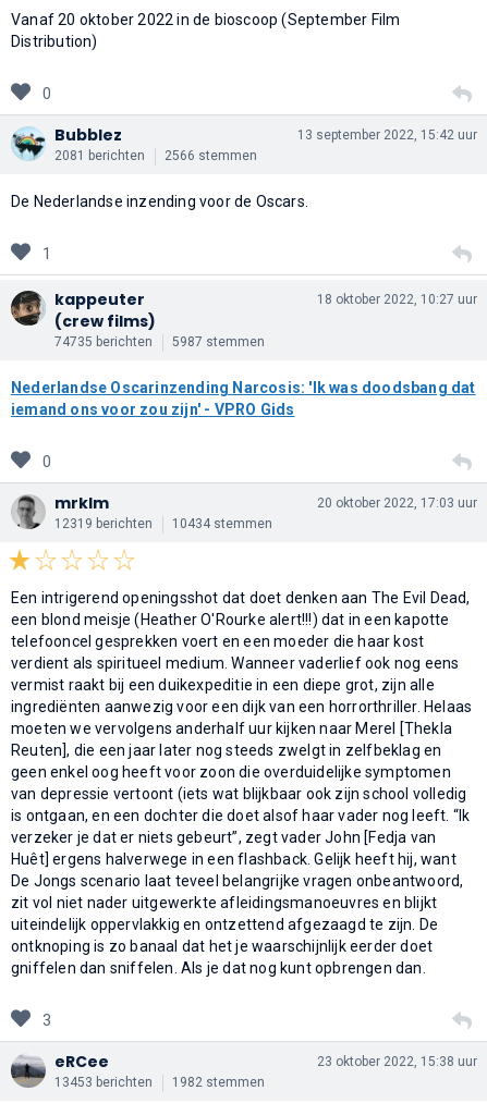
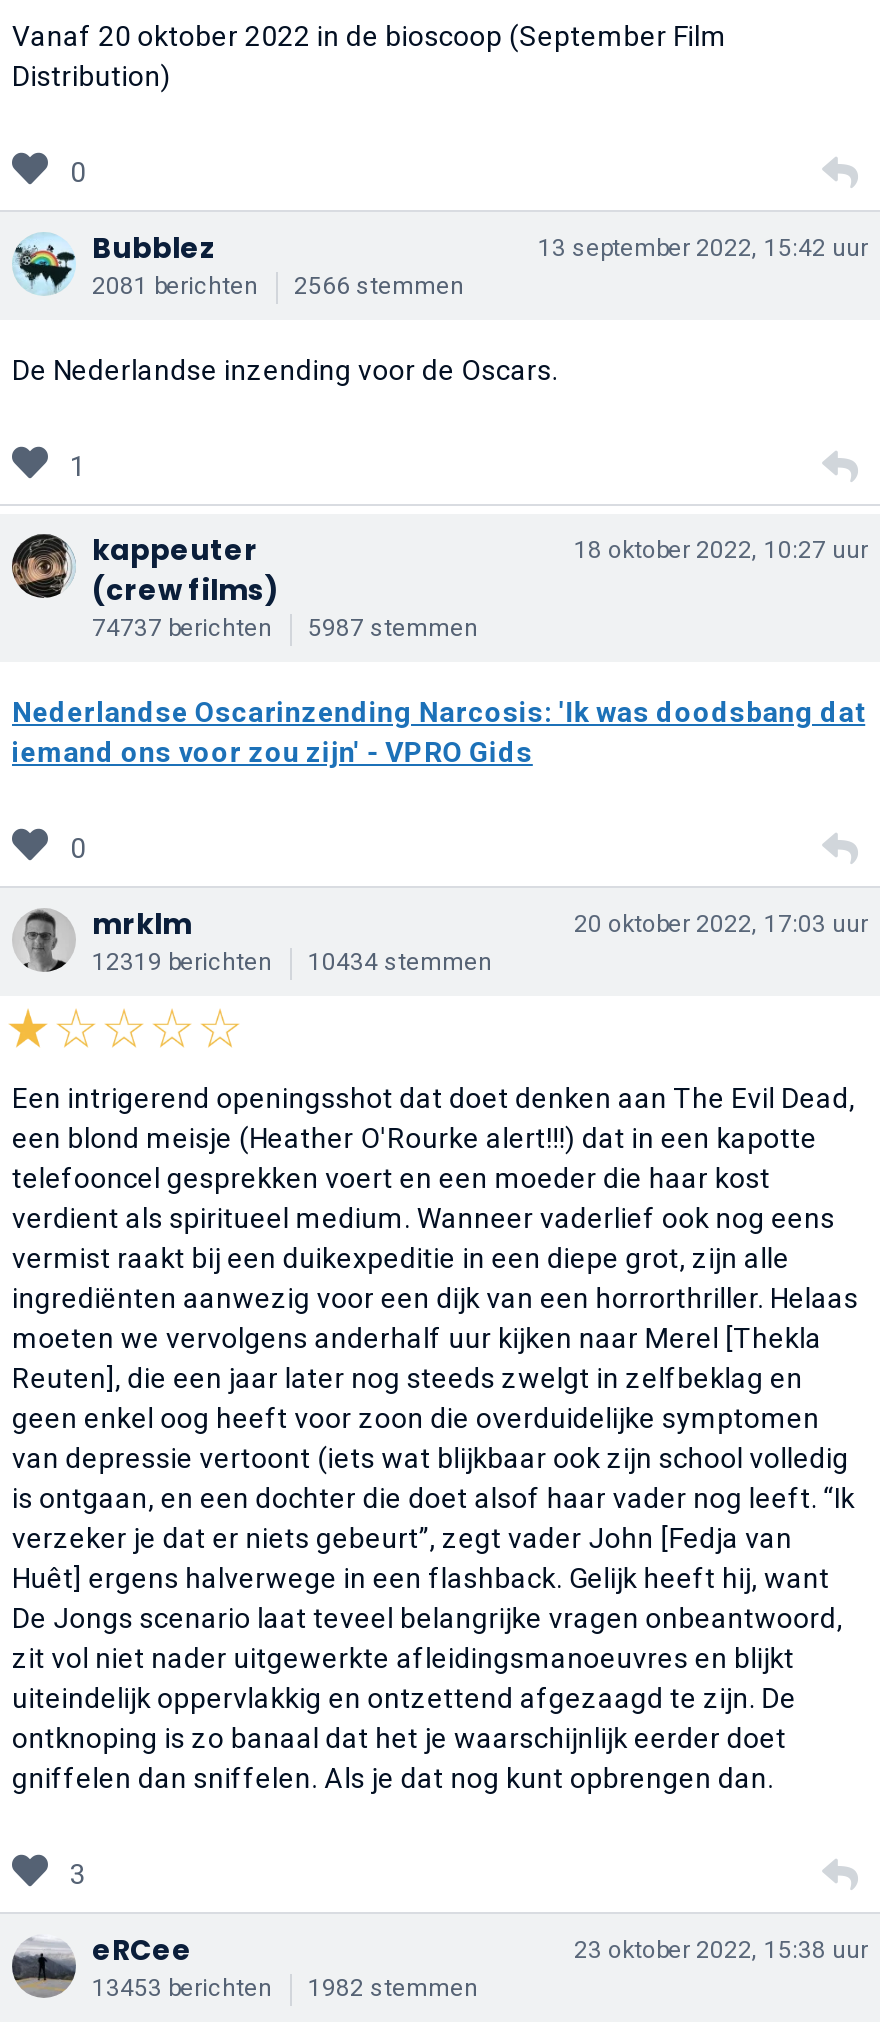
- 74735 berichten 5987 stemmen
+ 74737 berichten 5987 stemmen
